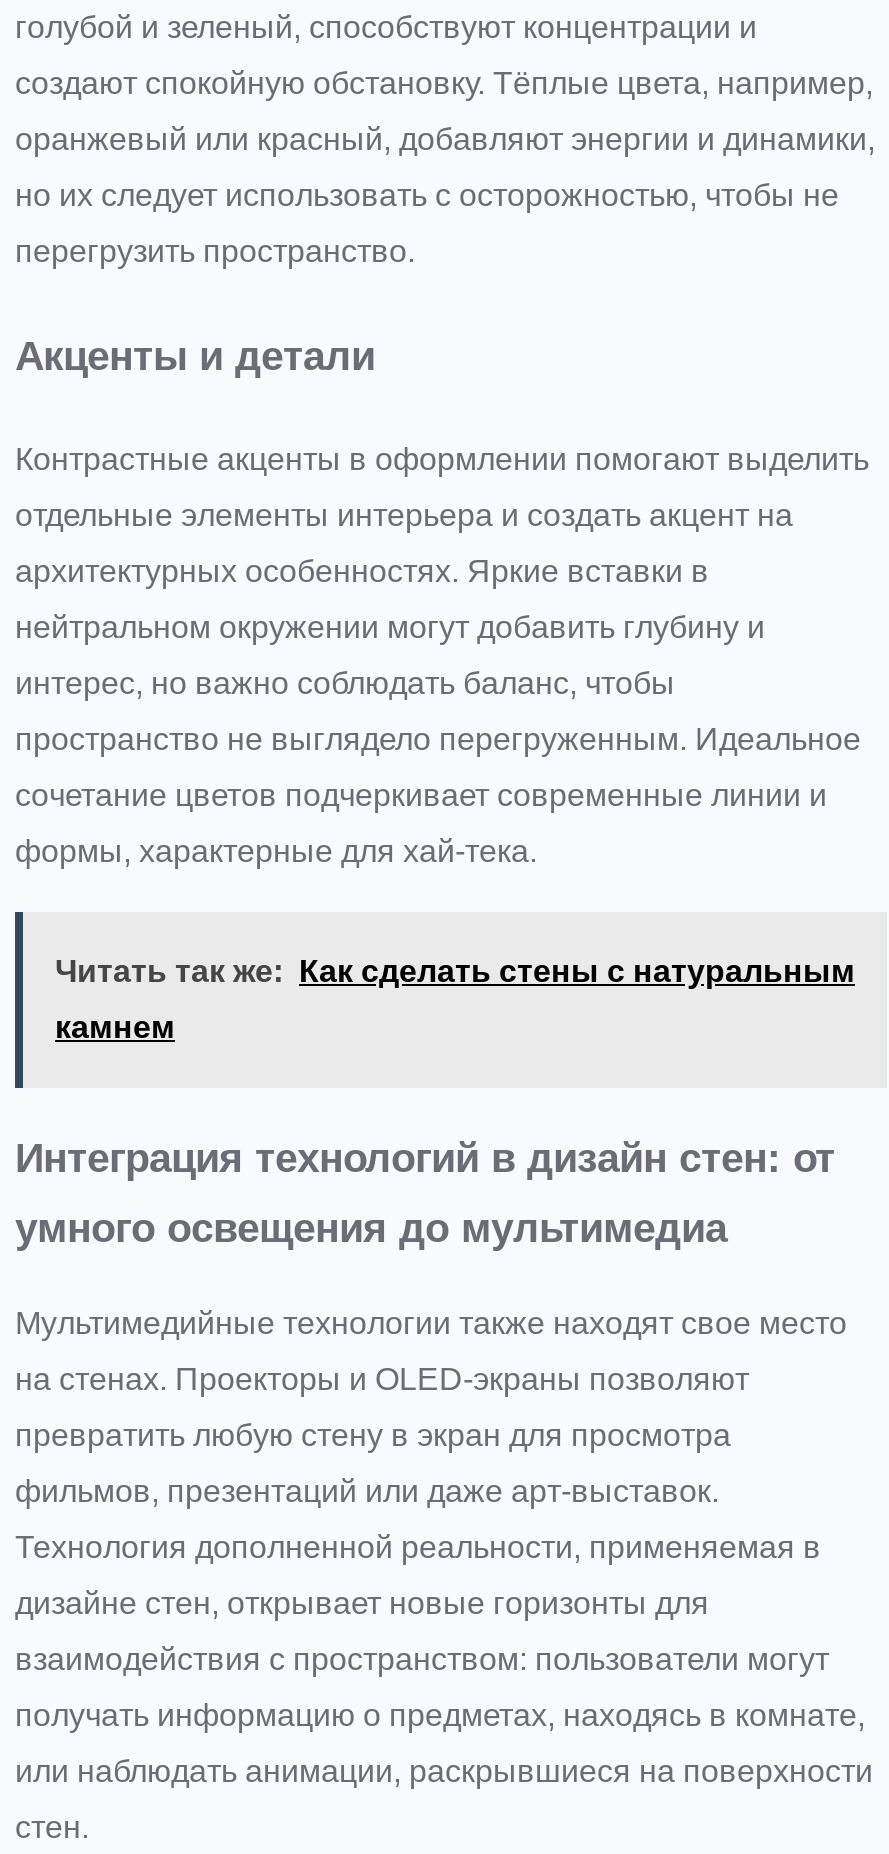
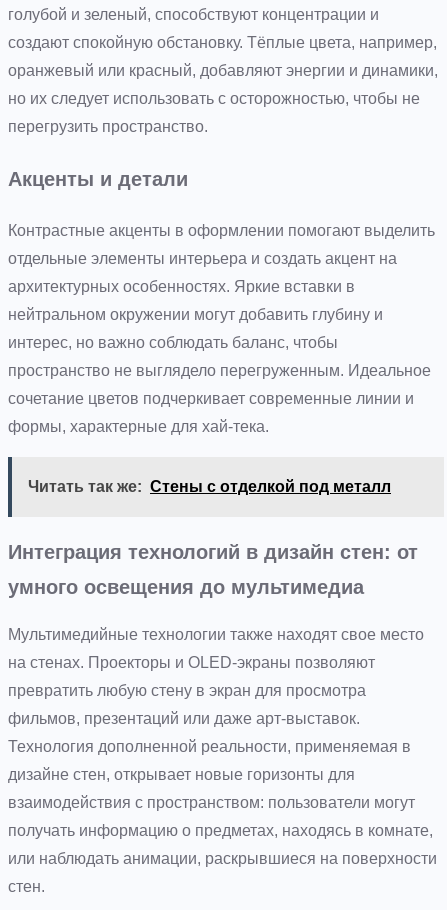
- Читать так же: Как сделать стены с натуральным
- камнем
+ Читать так же: Стены с отделкой под металл
